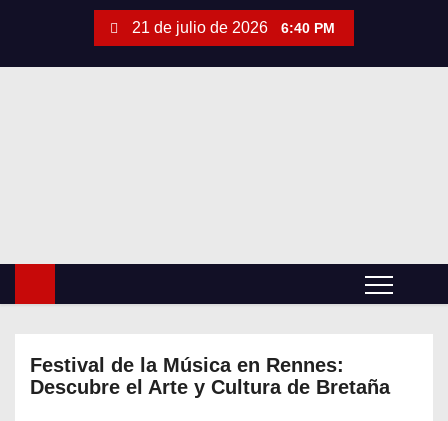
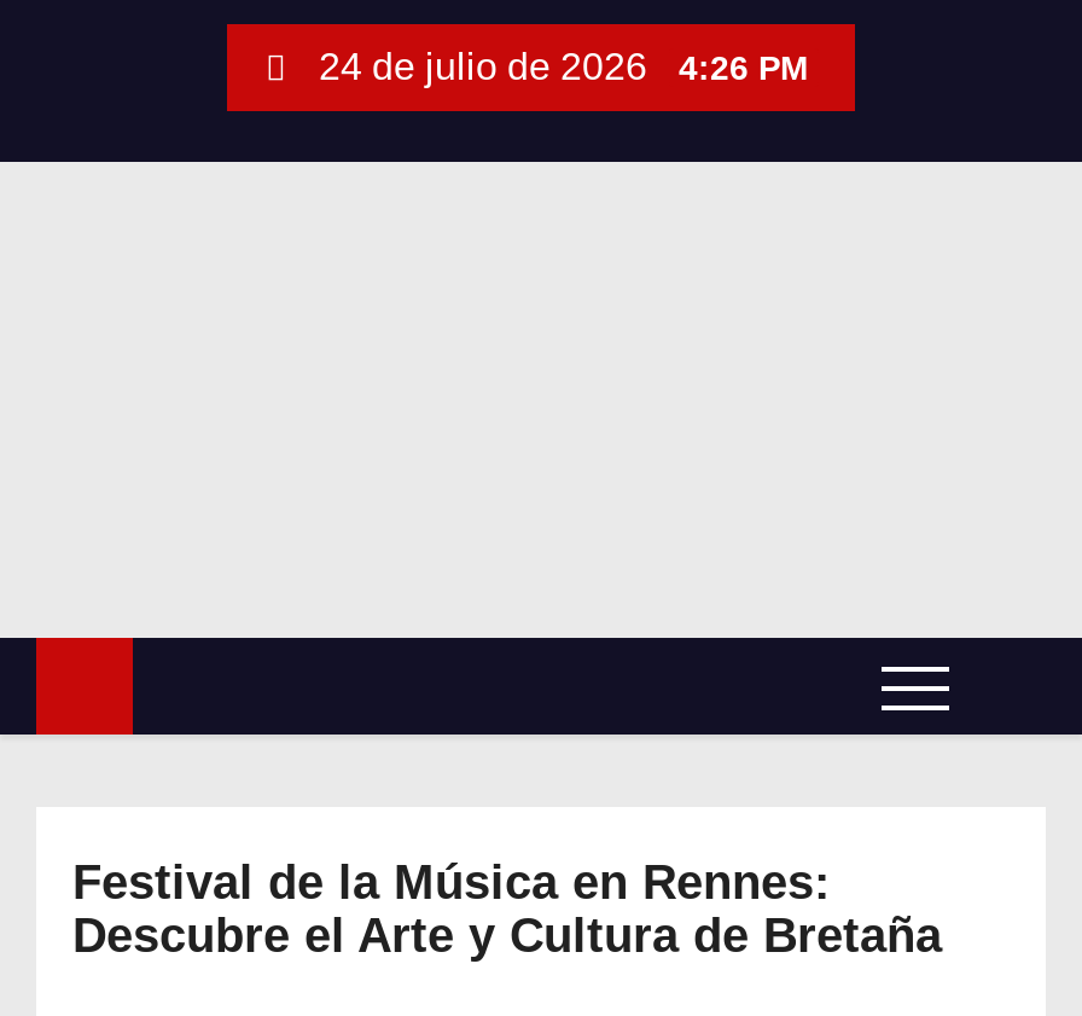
- 21 de julio de 2026 6:40 PM
+ 24 de julio de 2026 4:26 PM
